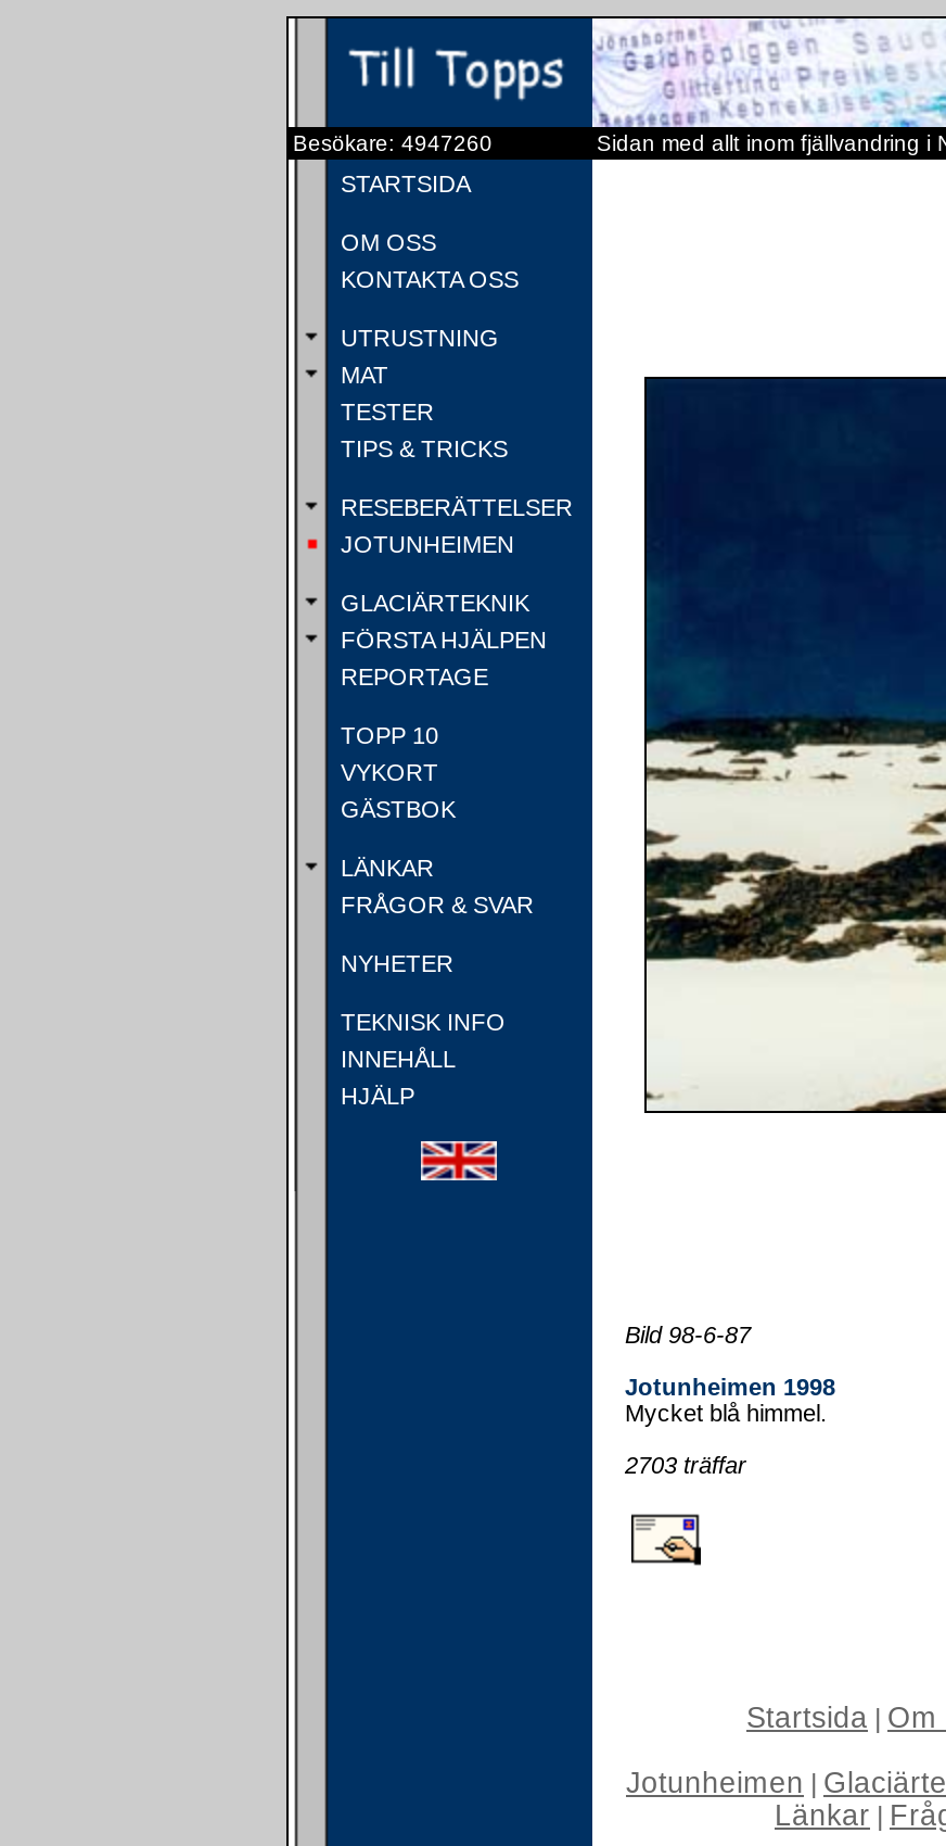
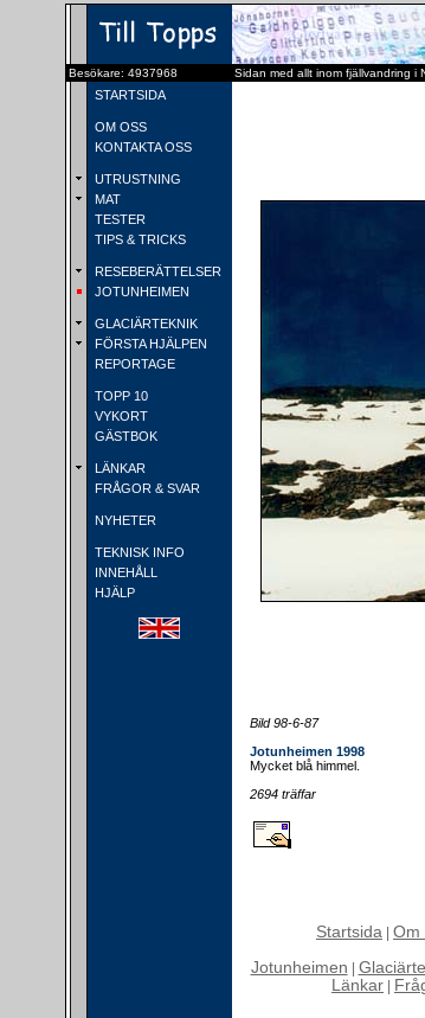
- Besökare: 4947260
+ Besökare: 4937968

- 2703 träffar
+ 2694 träffar
